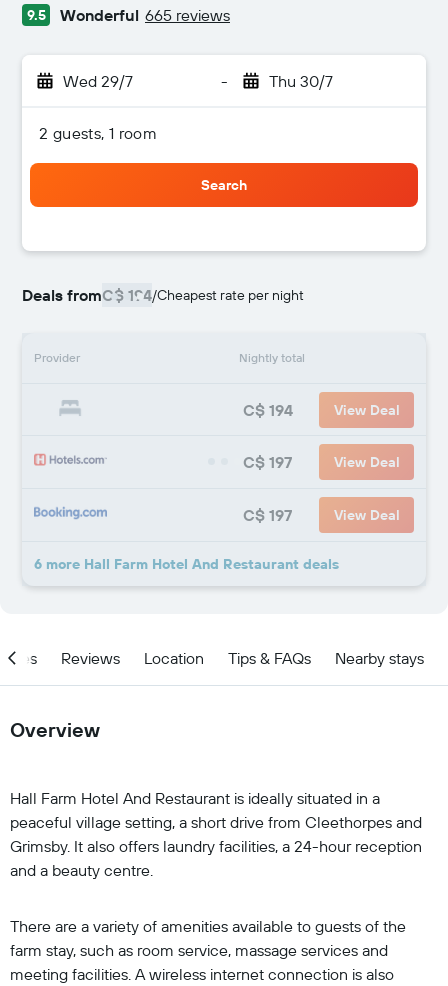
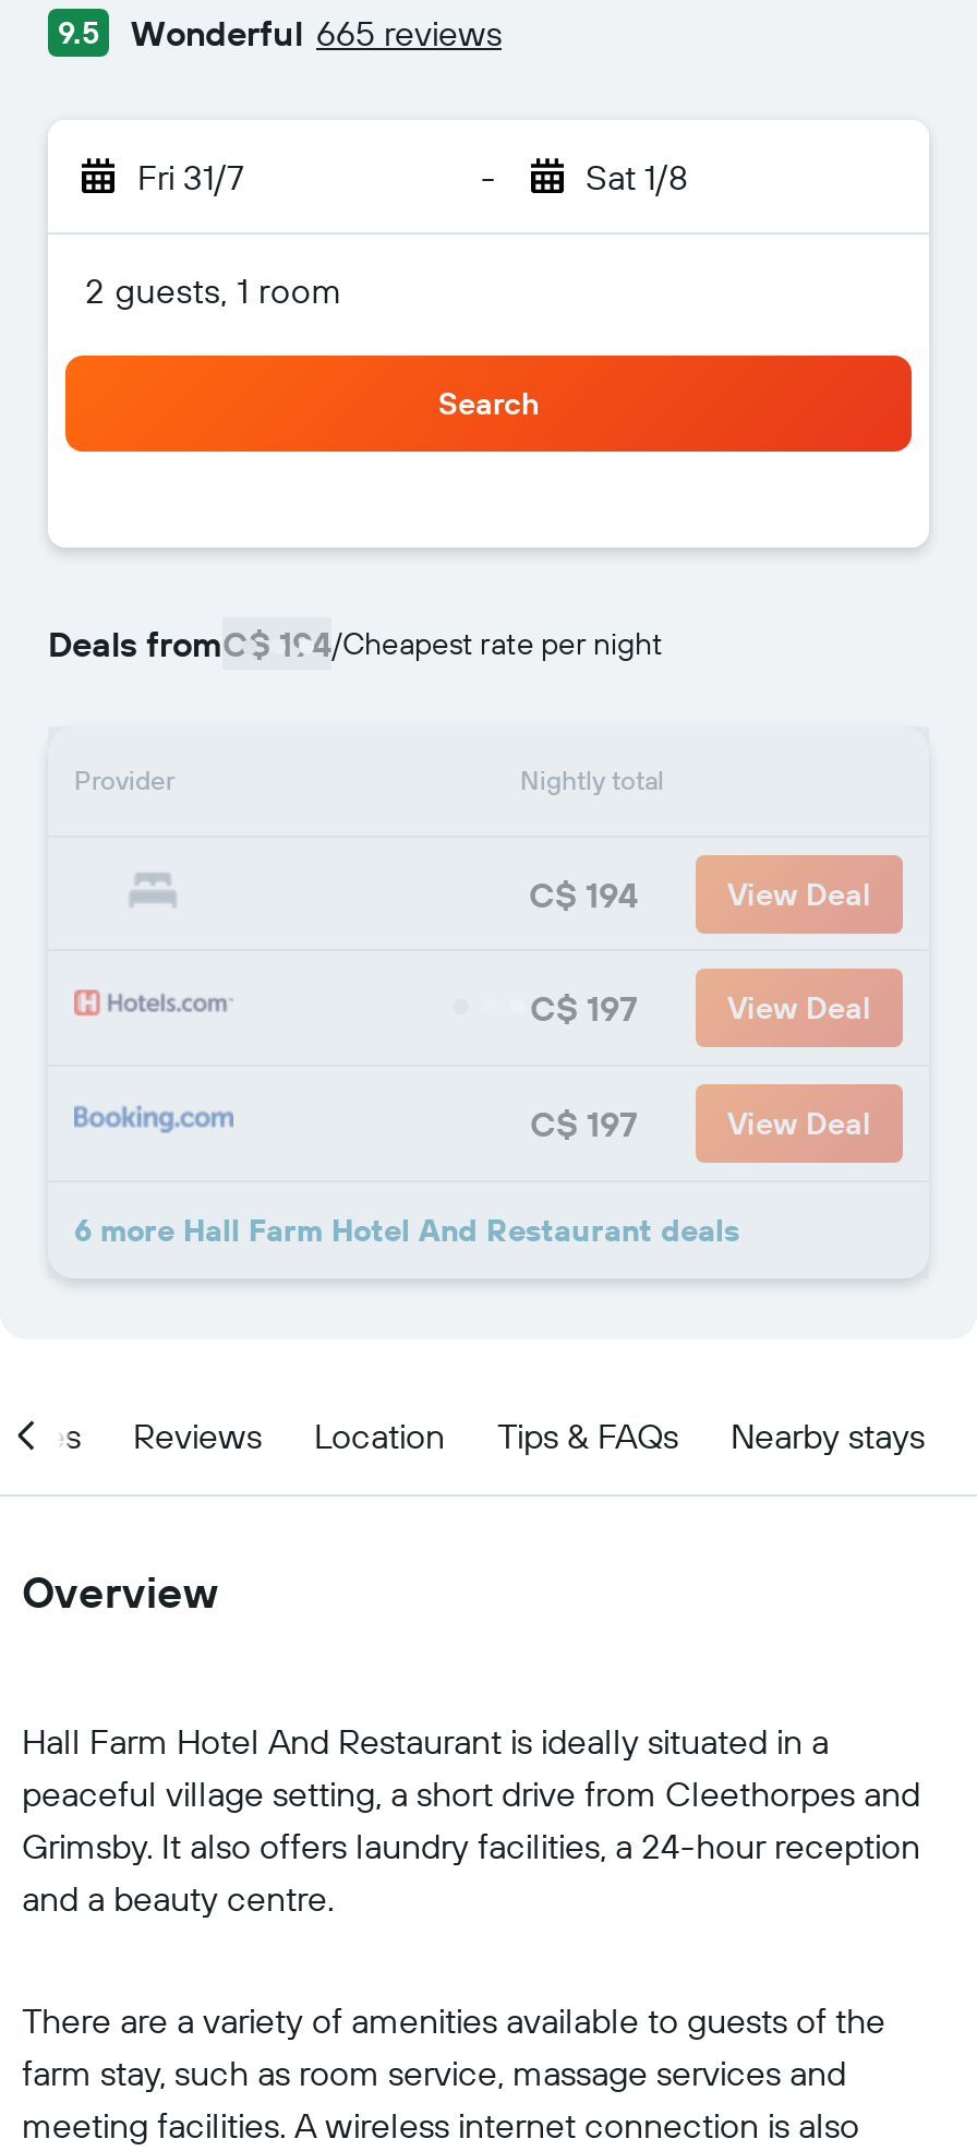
- Wed 29/7
+ Fri 31/7

- Thu 30/7
+ Sat 1/8
